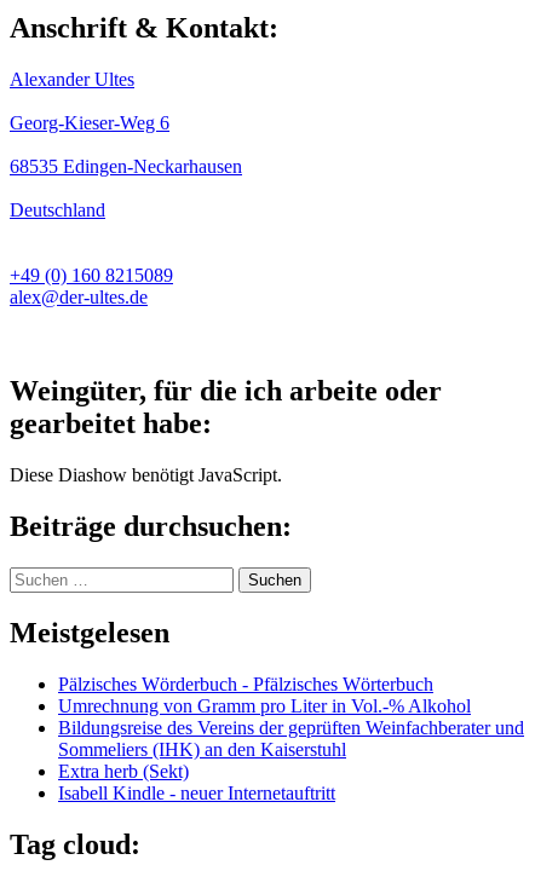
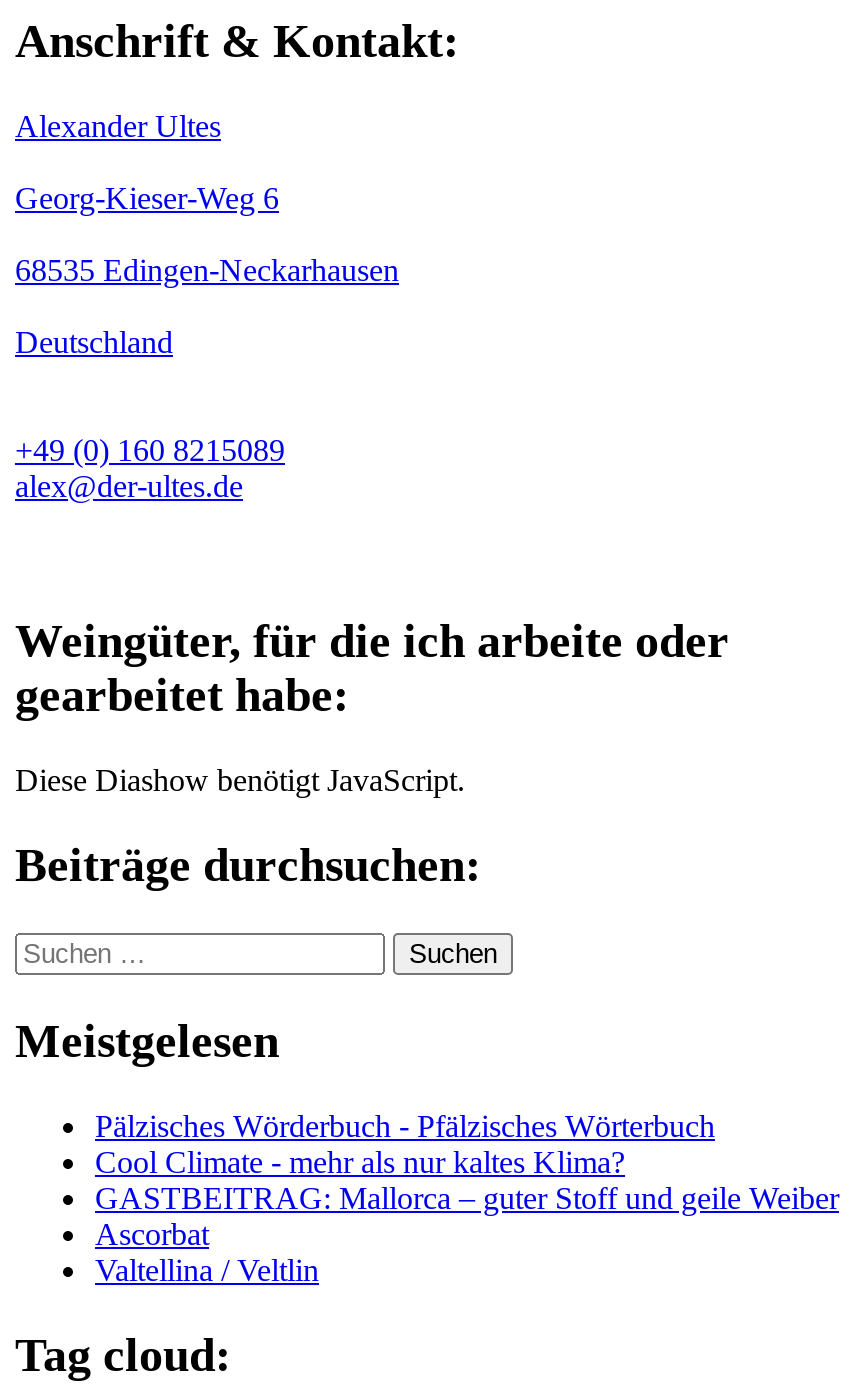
- Umrechnung von Gramm pro Liter in Vol.-% Alkohol
- Bildungsreise des Vereins der geprüften Weinfachberater und
- Sommeliers (IHK) an den Kaiserstuhl
- Extra herb (Sekt)
- Isabell Kindle - neuer Internetauftritt
+ Cool Climate - mehr als nur kaltes Klima?
+ GASTBEITRAG: Mallorca – guter Stoff und geile Weiber
+ Ascorbat
+ Valtellina / Veltlin
